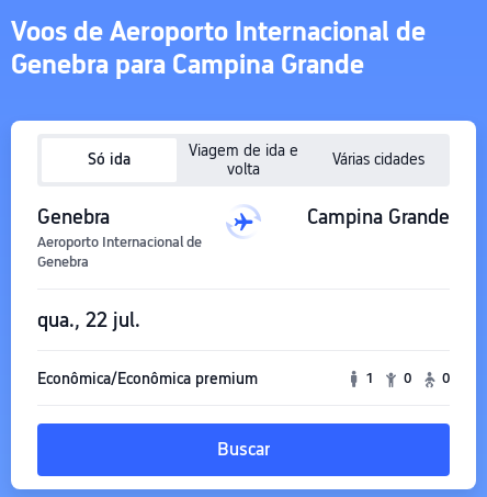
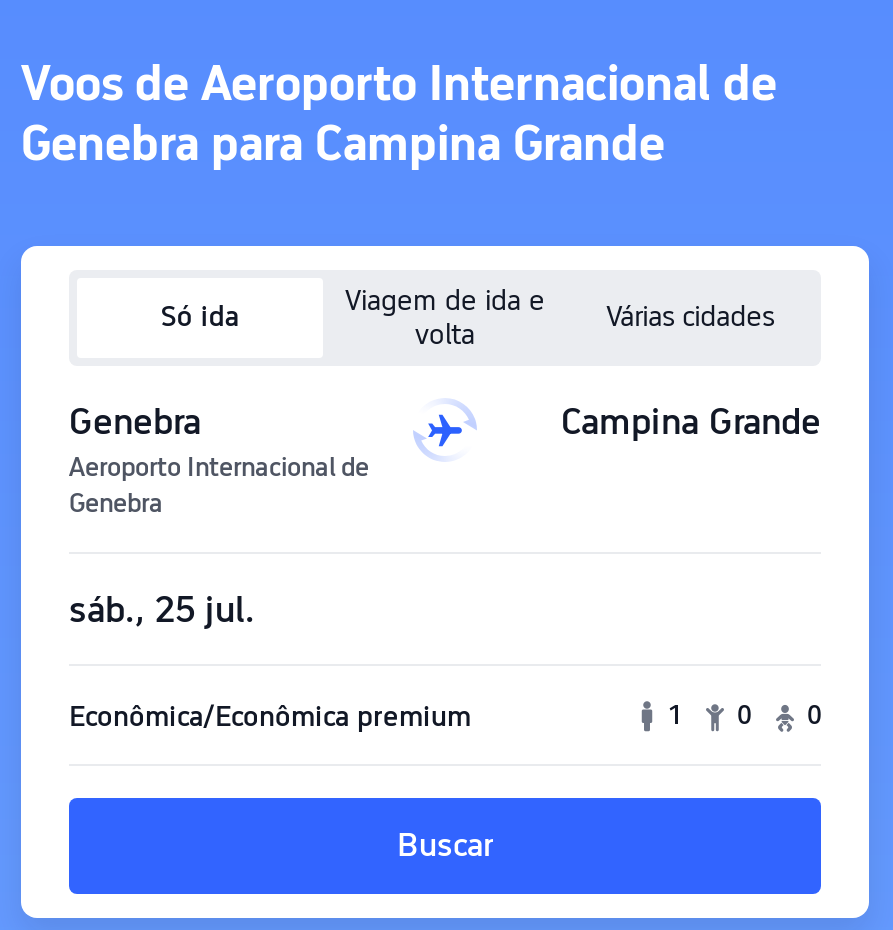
- qua., 22 jul.
+ sáb., 25 jul.
